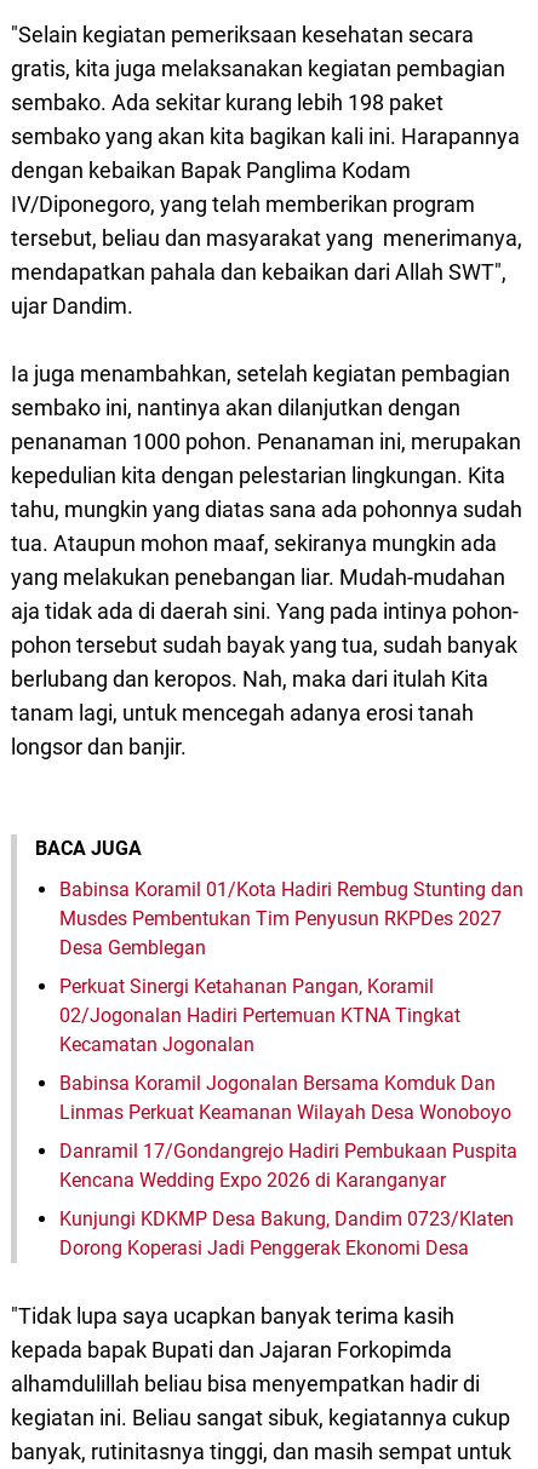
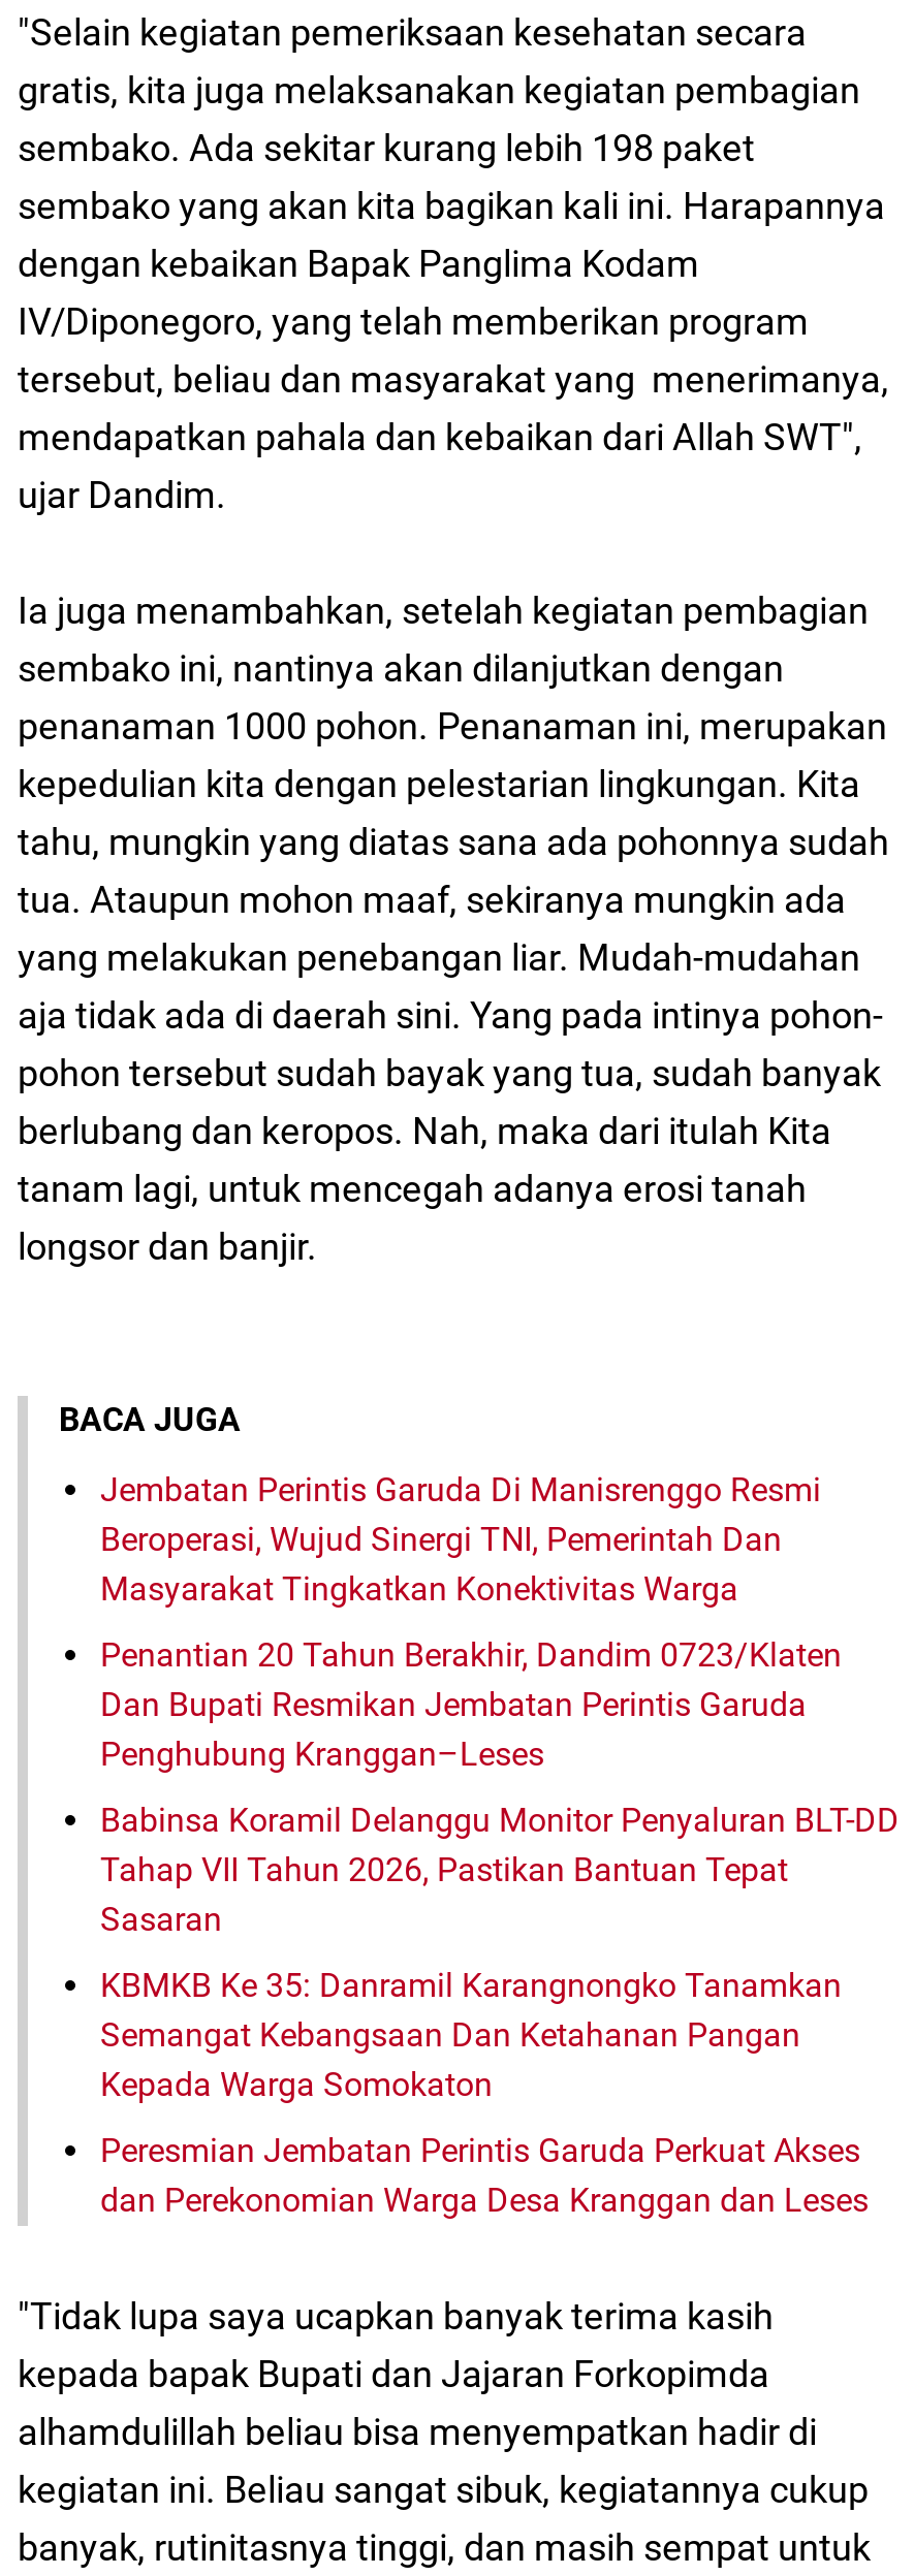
- Babinsa Koramil 01/Kota Hadiri Rembug Stunting dan
- Musdes Pembentukan Tim Penyusun RKPDes 2027
- Desa Gemblegan
+ Jembatan Perintis Garuda Di Manisrenggo Resmi
+ Beroperasi, Wujud Sinergi TNI, Pemerintah Dan
+ Masyarakat Tingkatkan Konektivitas Warga

- Perkuat Sinergi Ketahanan Pangan, Koramil
- 02/Jogonalan Hadiri Pertemuan KTNA Tingkat
- Kecamatan Jogonalan
+ Penantian 20 Tahun Berakhir, Dandim 0723/Klaten
+ Dan Bupati Resmikan Jembatan Perintis Garuda
+ Penghubung Kranggan–Leses

- Babinsa Koramil Jogonalan Bersama Komduk Dan
- Linmas Perkuat Keamanan Wilayah Desa Wonoboyo
+ Babinsa Koramil Delanggu Monitor Penyaluran BLT-DD
+ Tahap VII Tahun 2026, Pastikan Bantuan Tepat
+ Sasaran

- Danramil 17/Gondangrejo Hadiri Pembukaan Puspita
- Kencana Wedding Expo 2026 di Karanganyar
+ KBMKB Ke 35: Danramil Karangnongko Tanamkan
+ Semangat Kebangsaan Dan Ketahanan Pangan
+ Kepada Warga Somokaton

- Kunjungi KDKMP Desa Bakung, Dandim 0723/Klaten
- Dorong Koperasi Jadi Penggerak Ekonomi Desa
+ Peresmian Jembatan Perintis Garuda Perkuat Akses
+ dan Perekonomian Warga Desa Kranggan dan Leses
